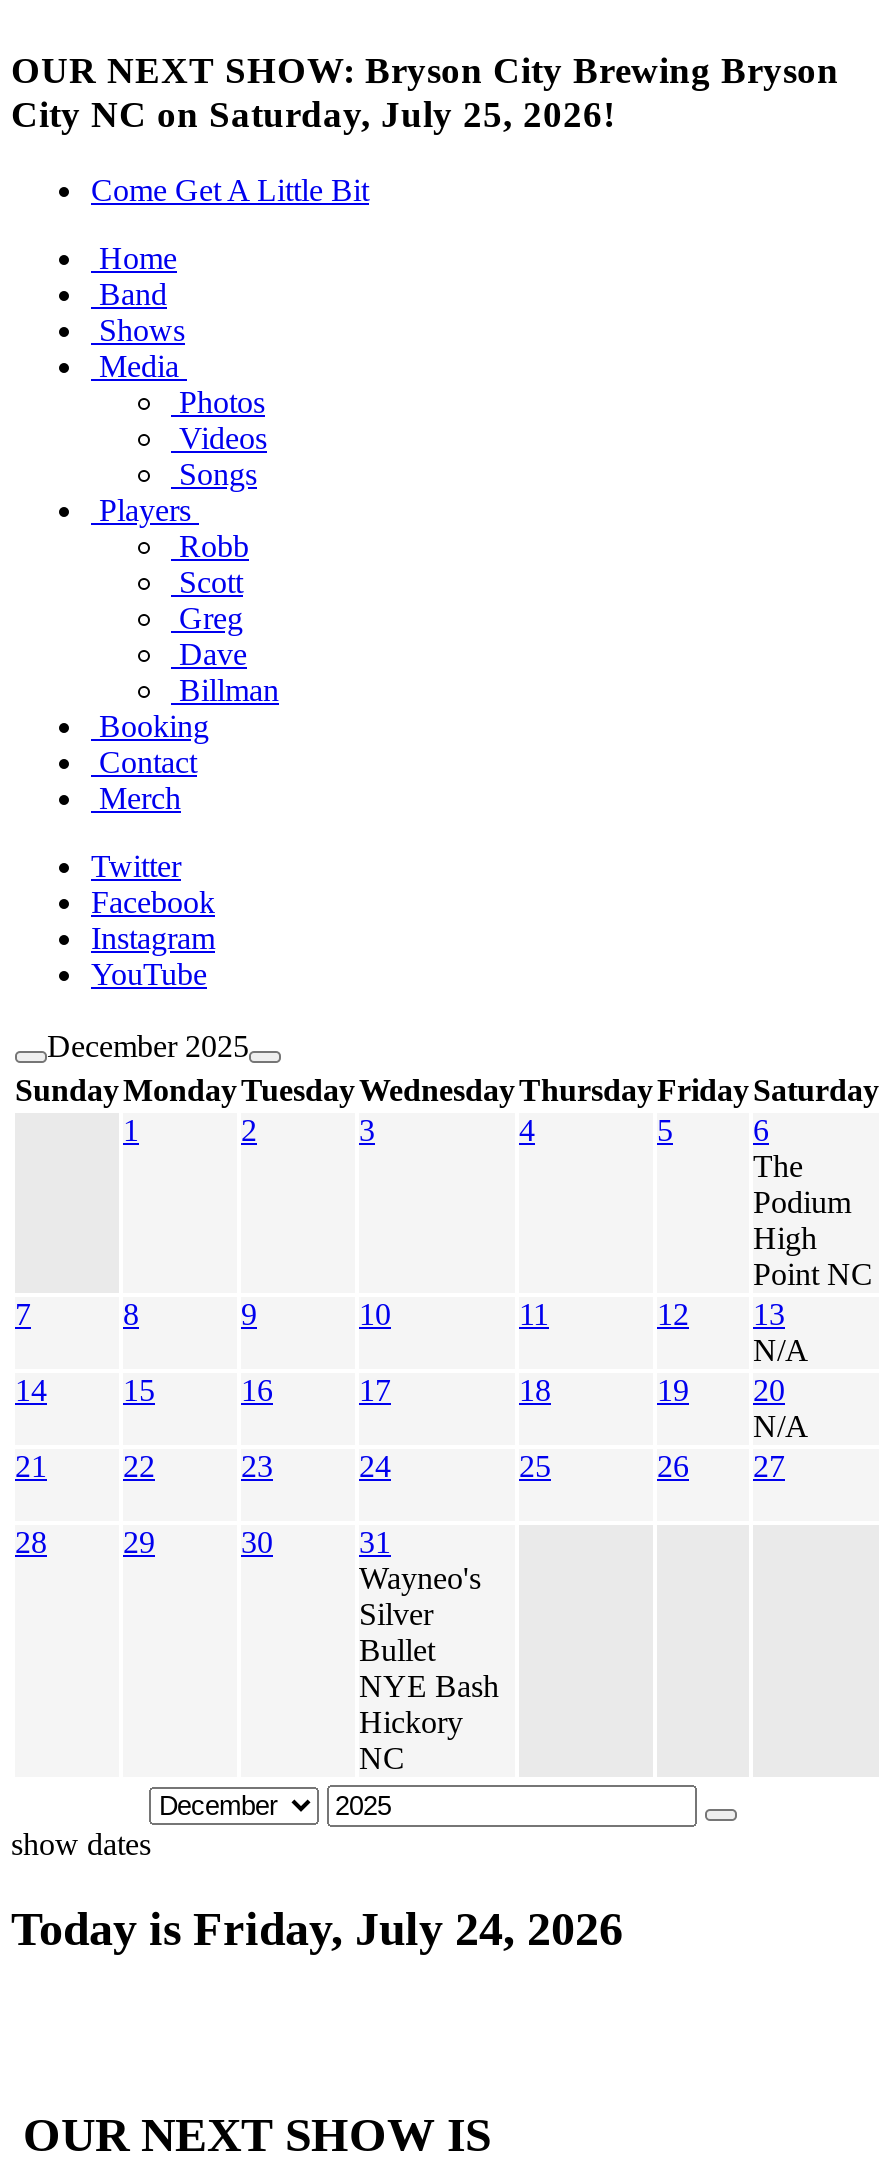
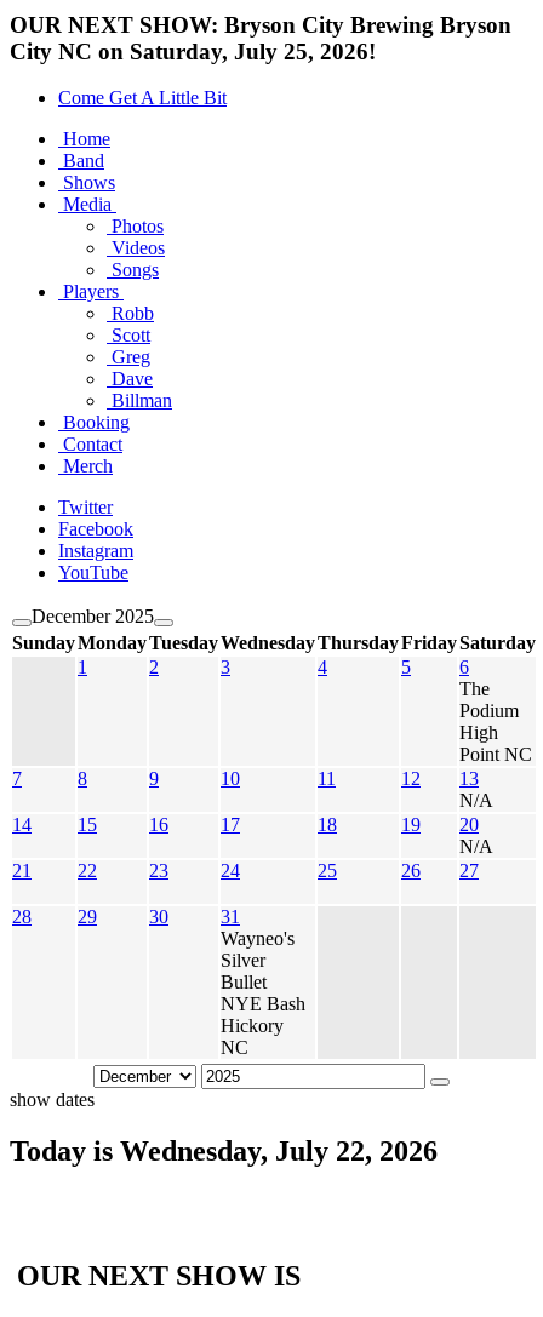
- Today is Friday, July 24, 2026
+ Today is Wednesday, July 22, 2026
